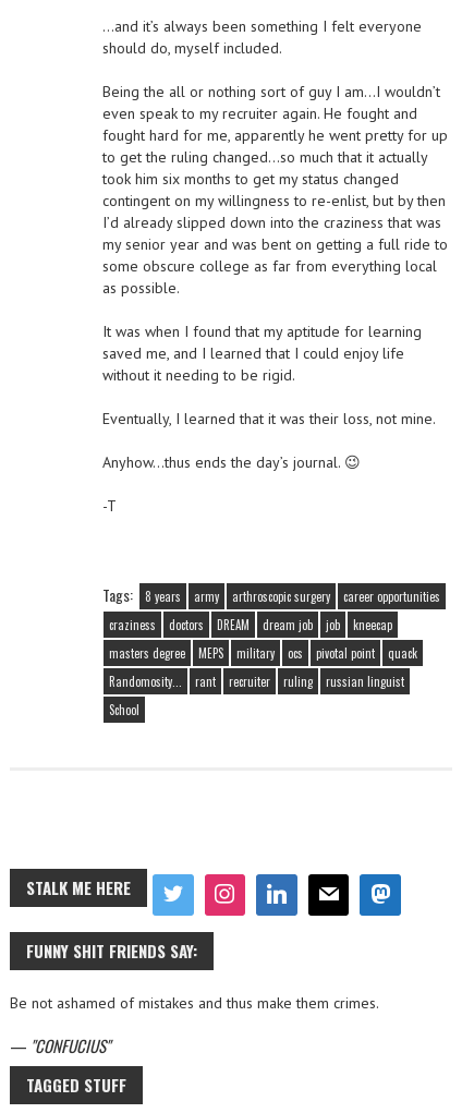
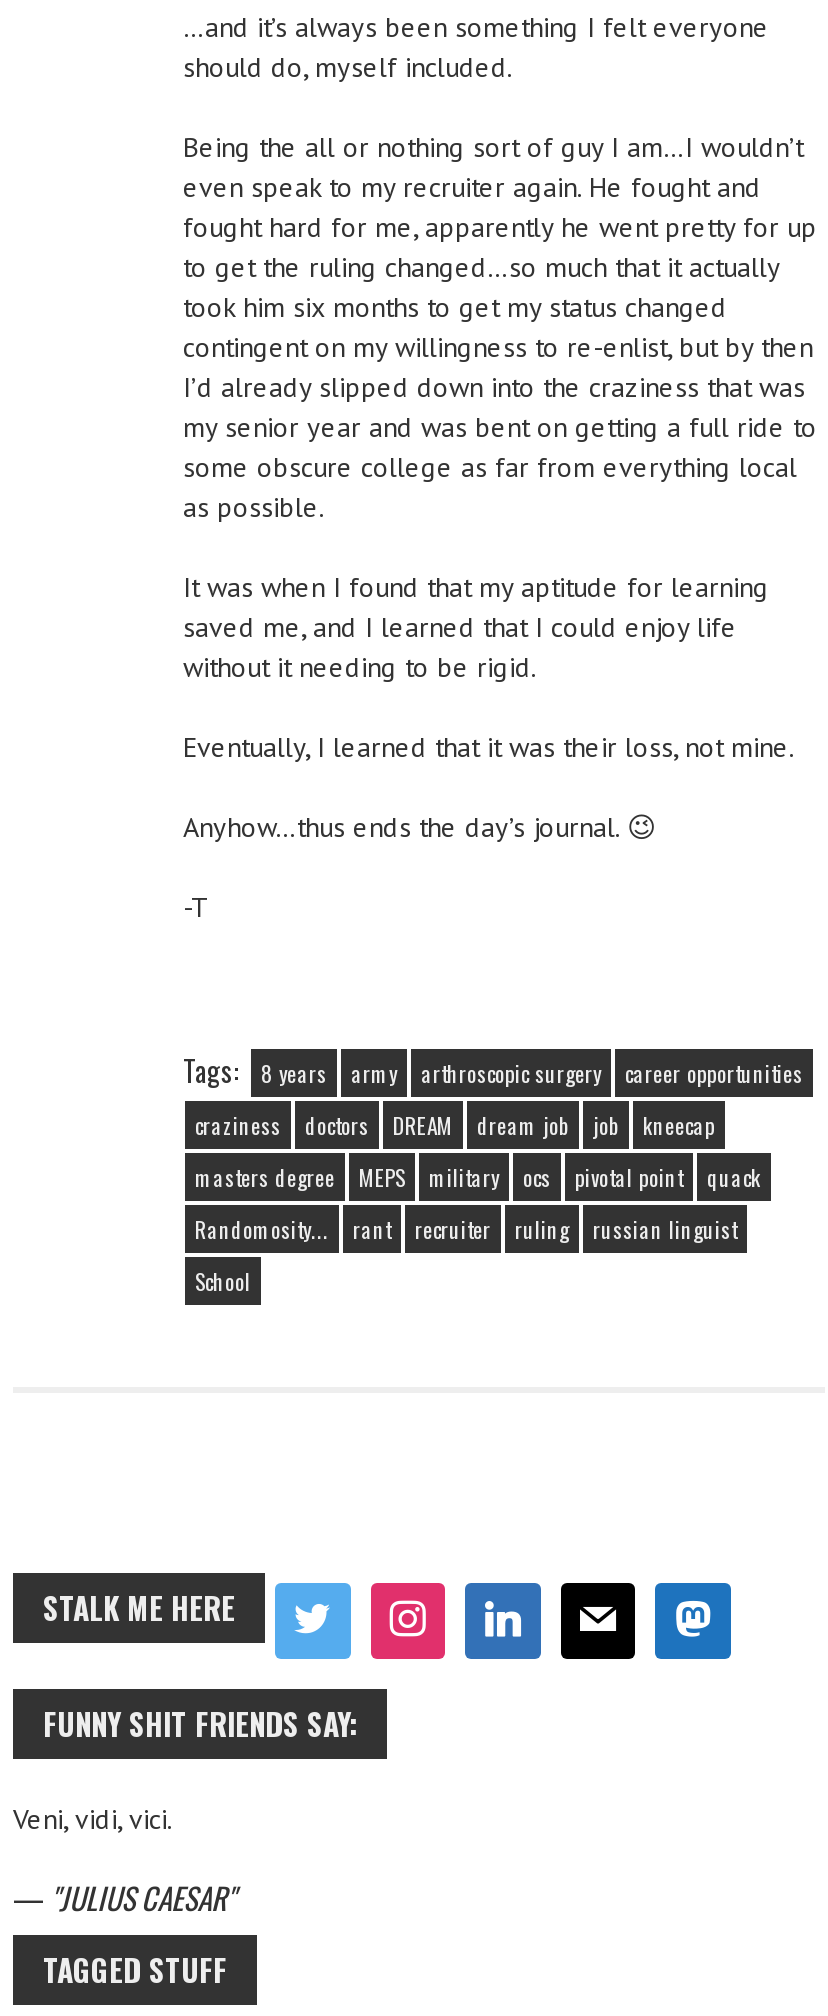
- Be not ashamed of mistakes and thus make them crimes.
+ Veni, vidi, vici.

- — CONFUCIUS
+ — JULIUS CAESAR
